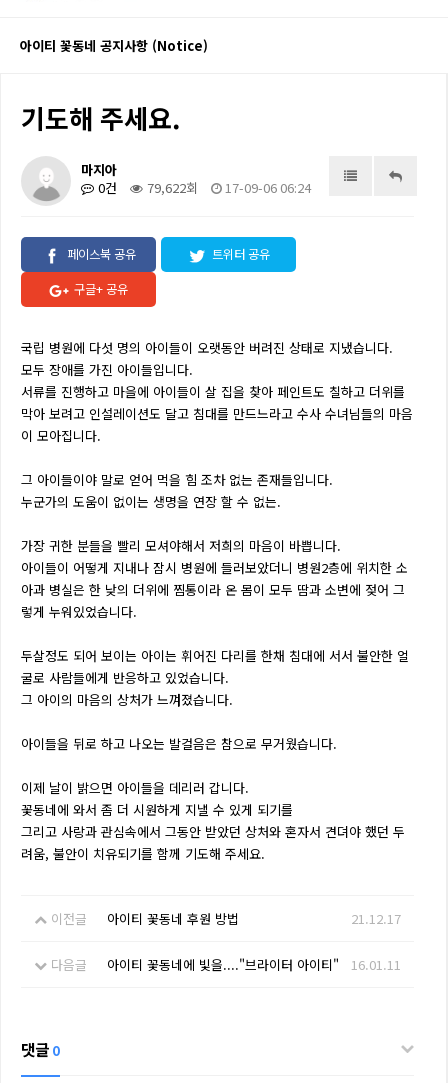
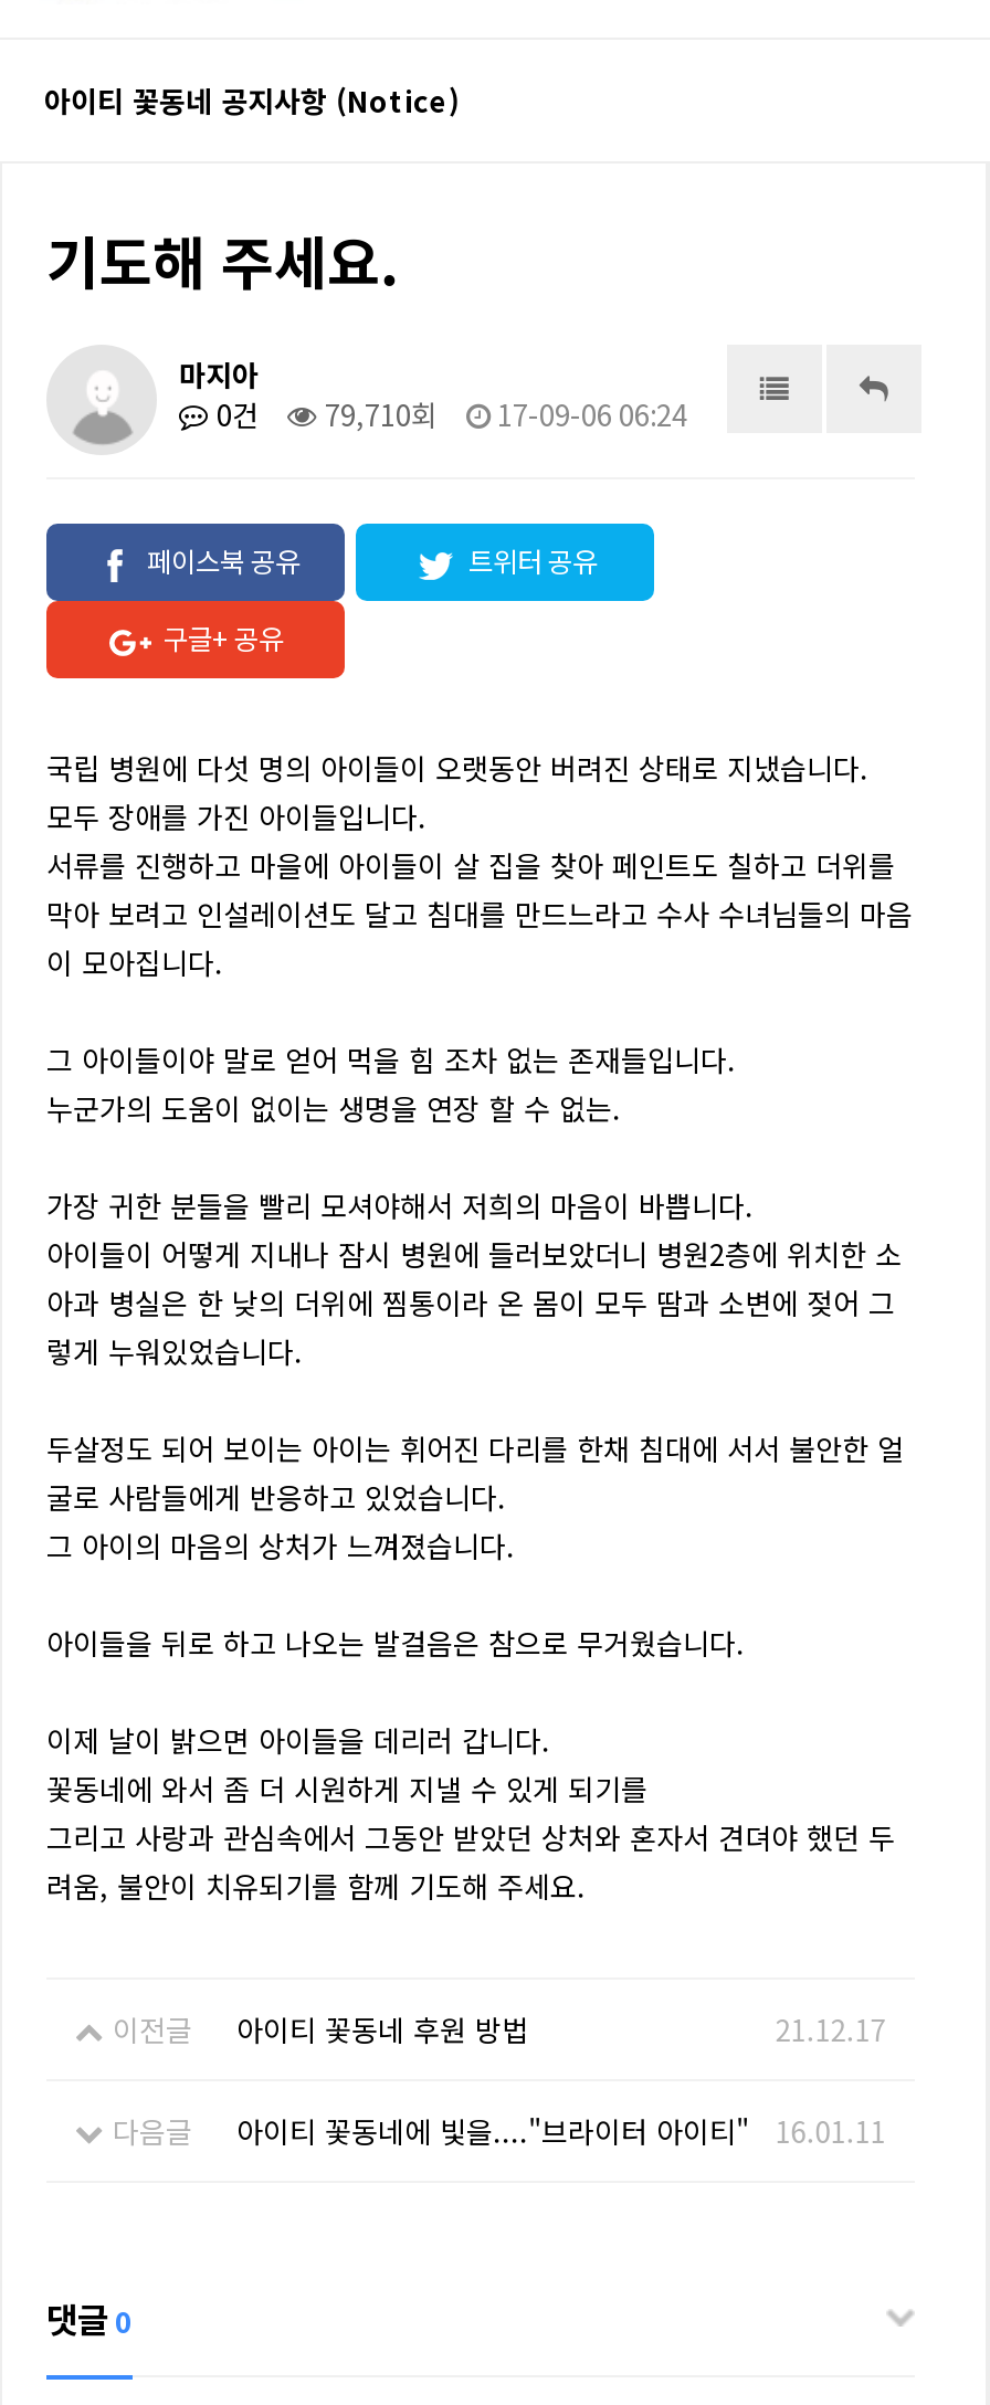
- 0건 79,622회 17-09-06 06:24
+ 0건 79,710회 17-09-06 06:24
